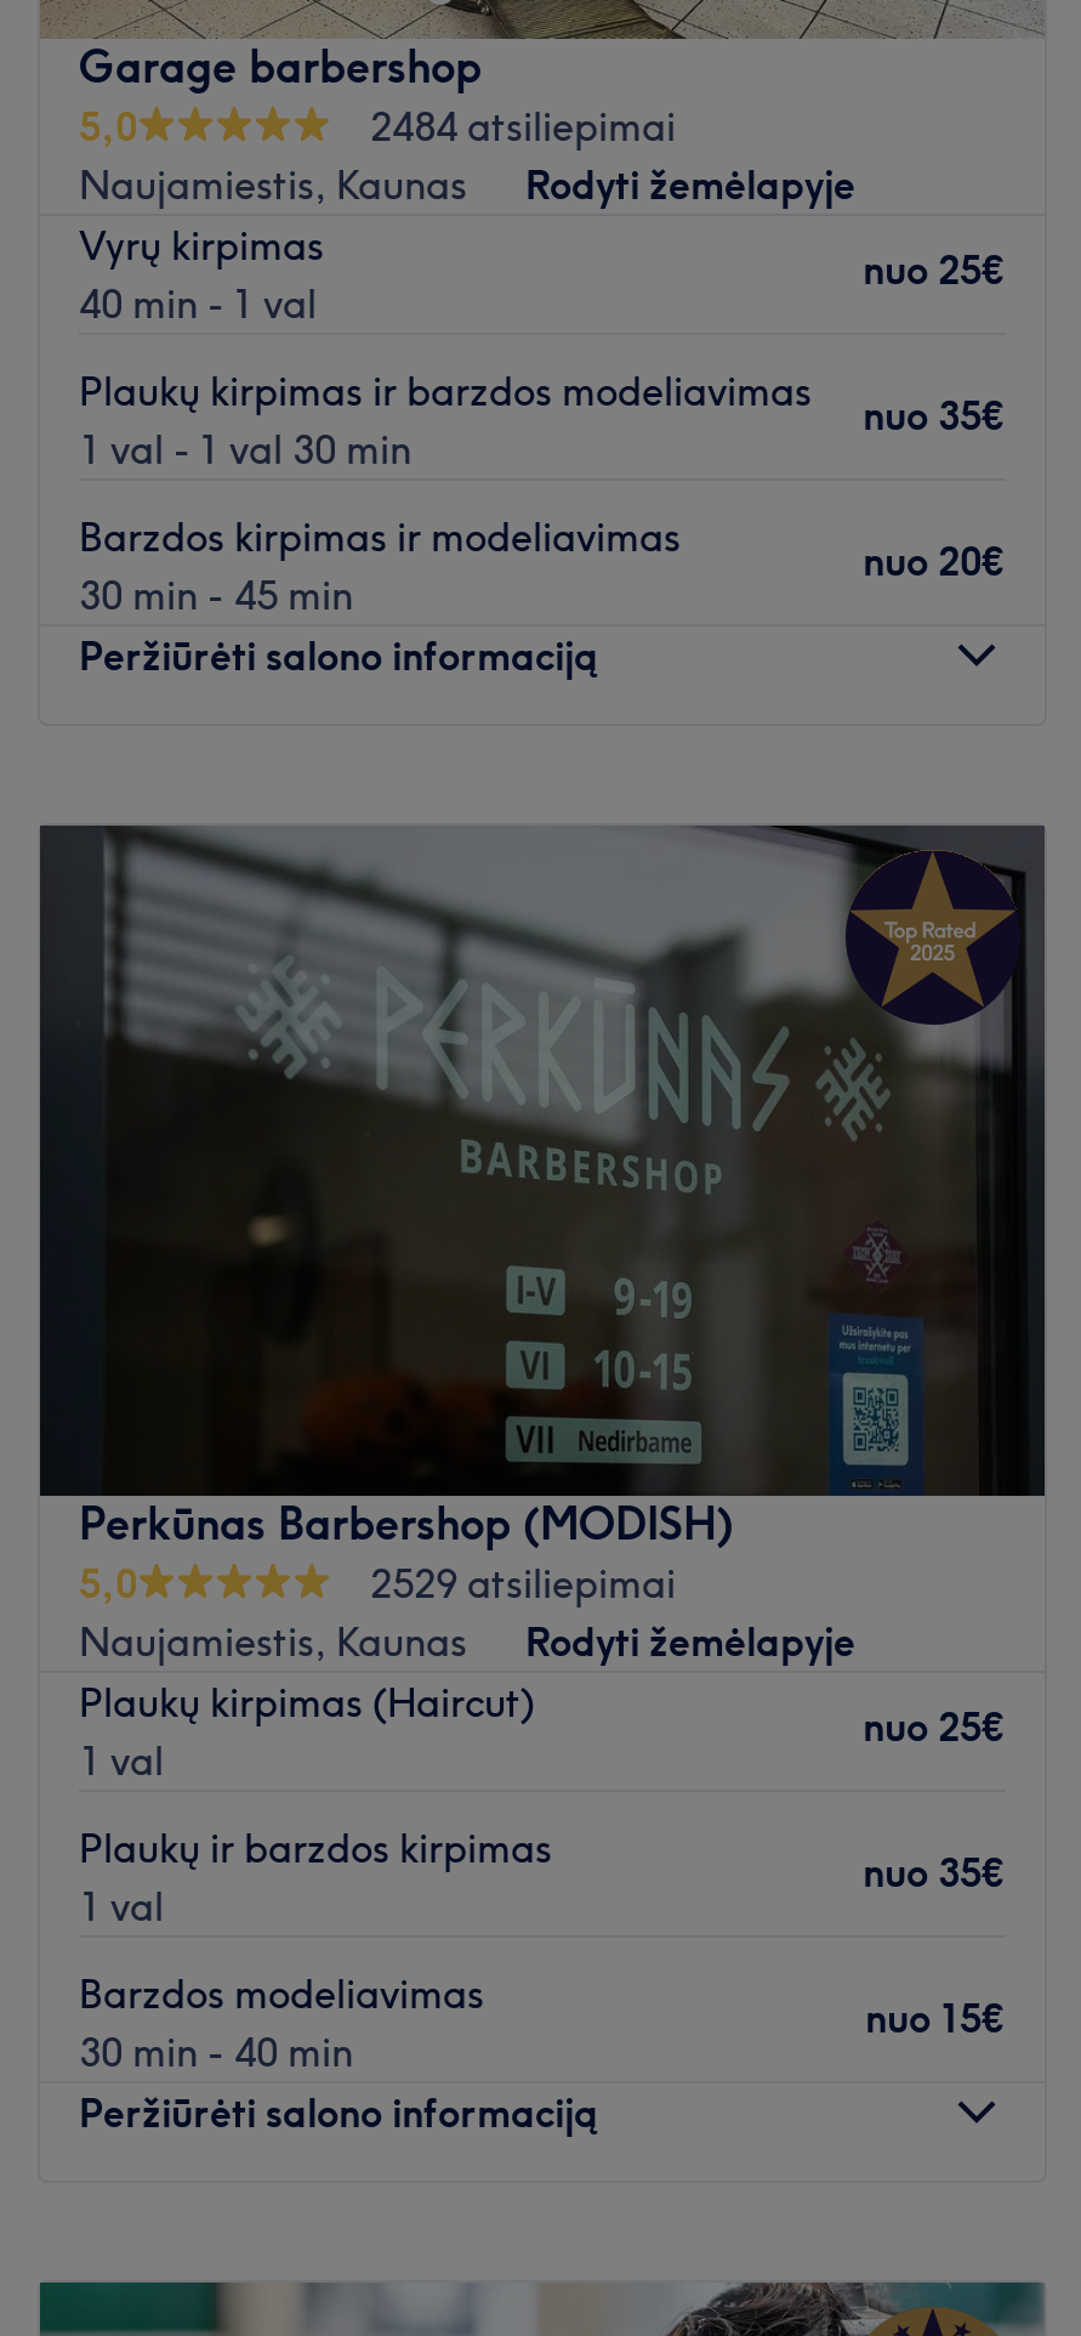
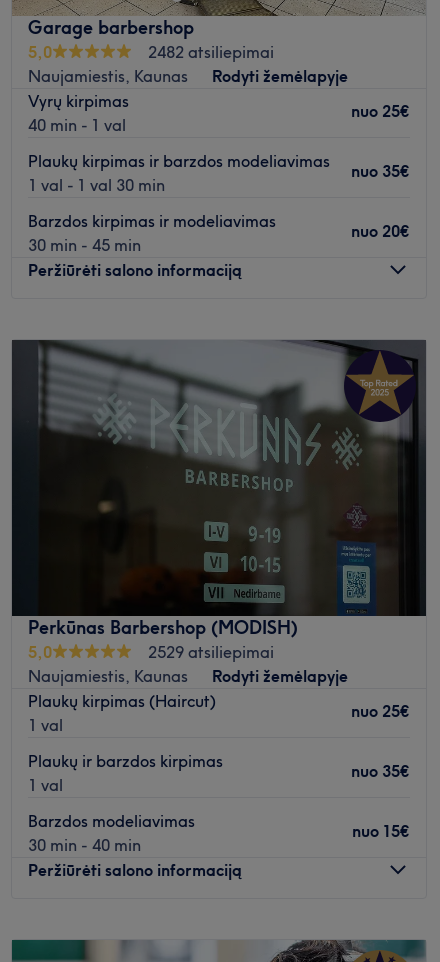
- 2484 atsiliepimai
+ 2482 atsiliepimai
